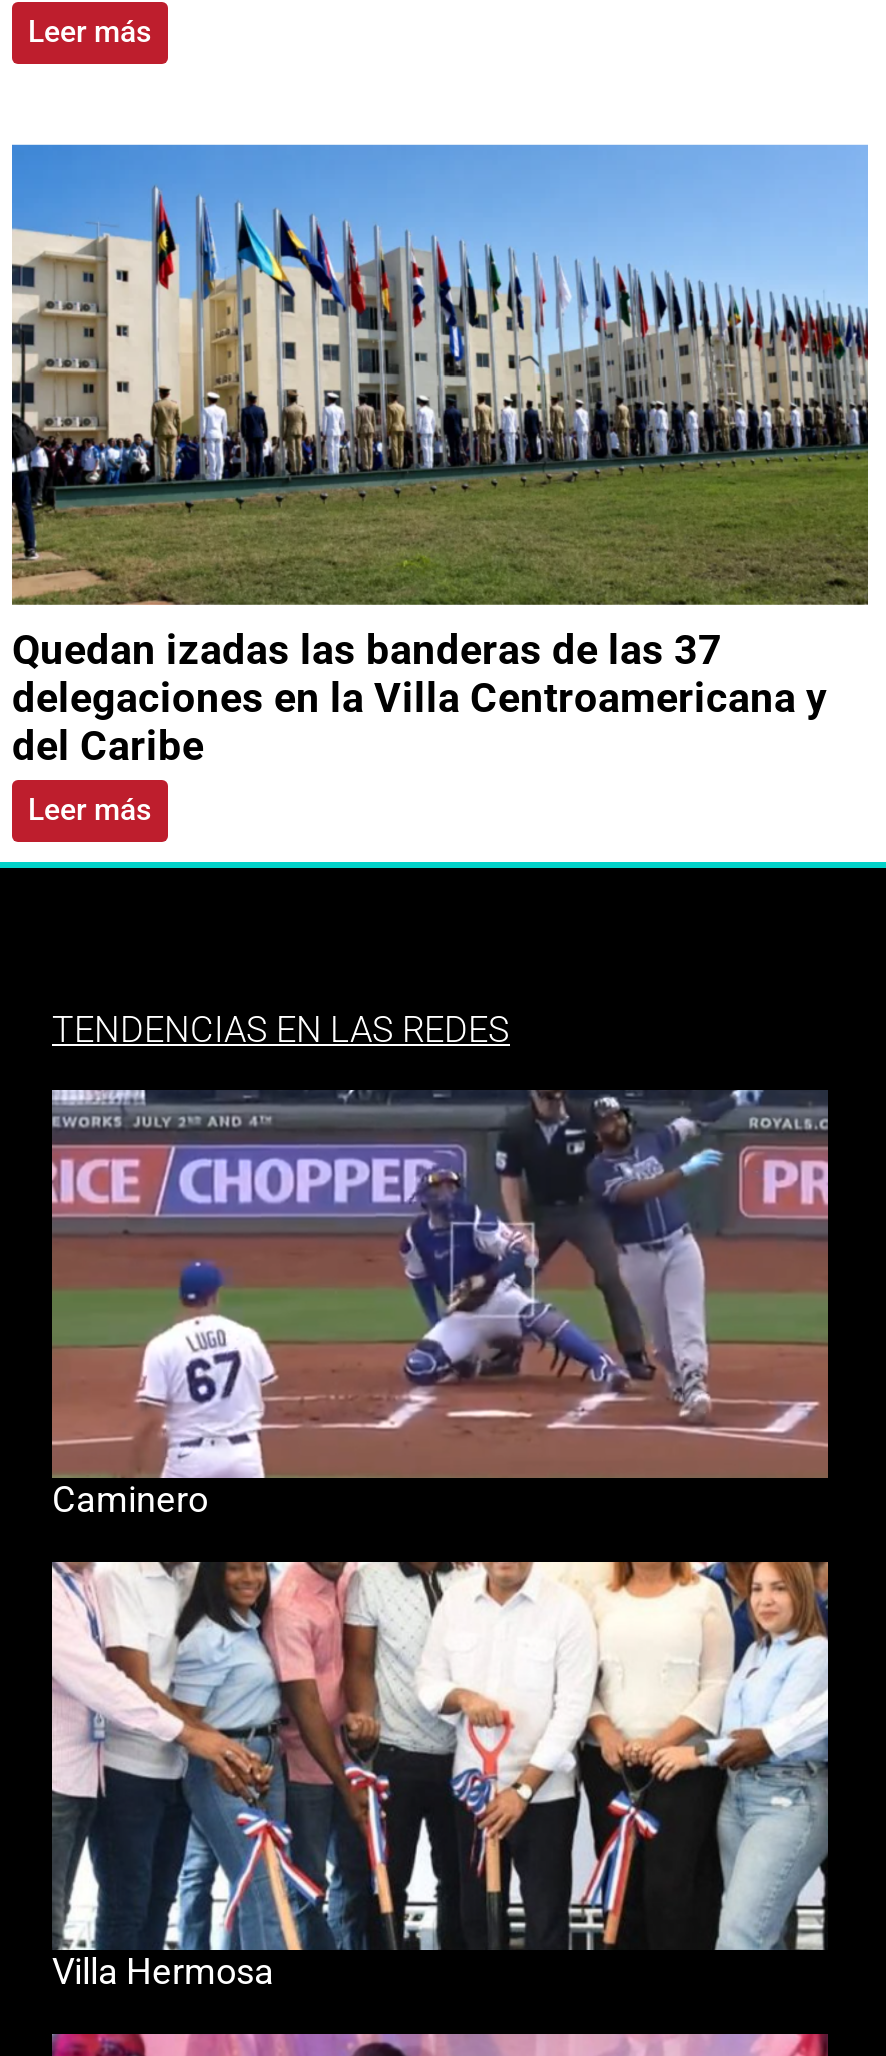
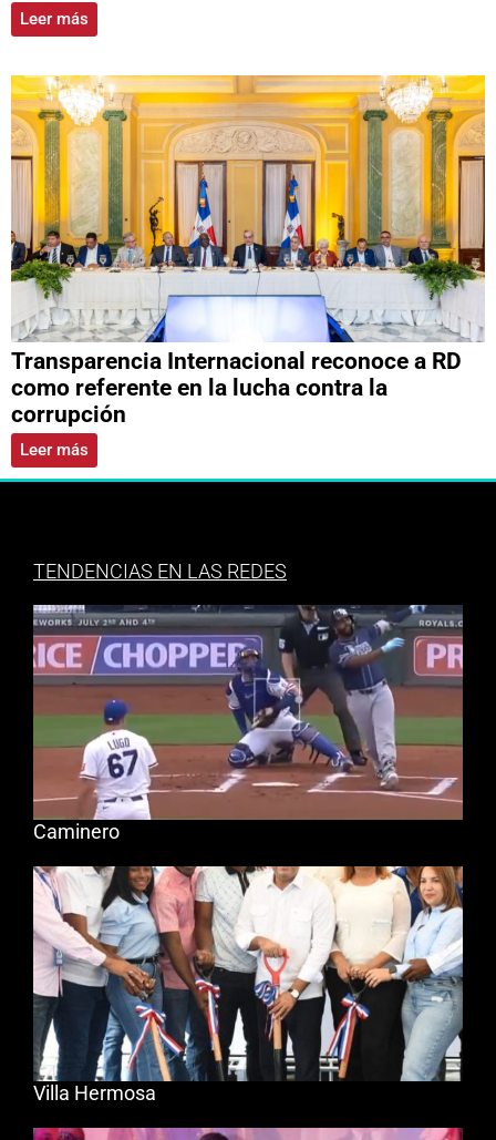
- [image]
- Quedan izadas las banderas de las 37
- delegaciones en la Villa Centroamericana y
- del Caribe
+ [image]
+ Transparencia Internacional reconoce a RD
+ como referente en la lucha contra la
+ corrupción
